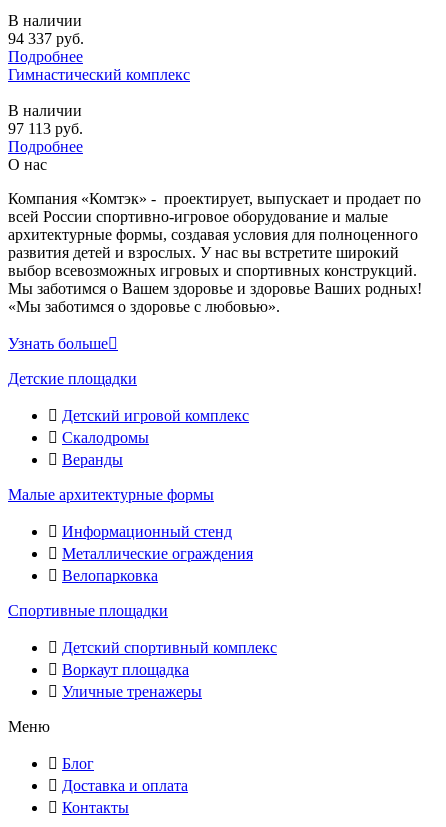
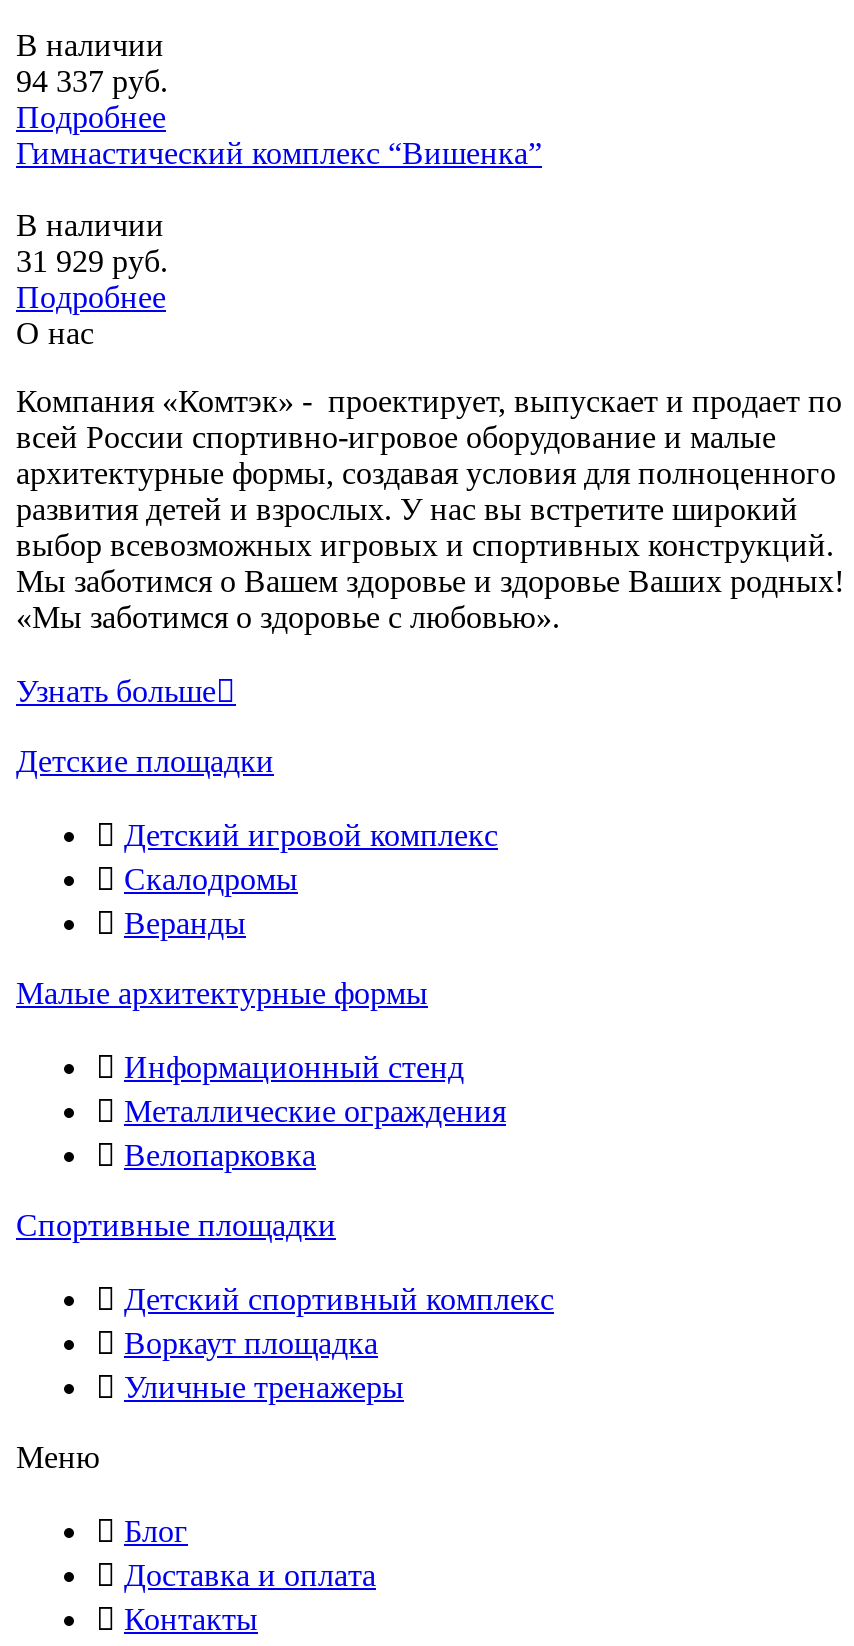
- Гимнастический комплекс
+ Гимнастический комплекс “Вишенка”

- 97 113 руб.
+ 31 929 руб.
